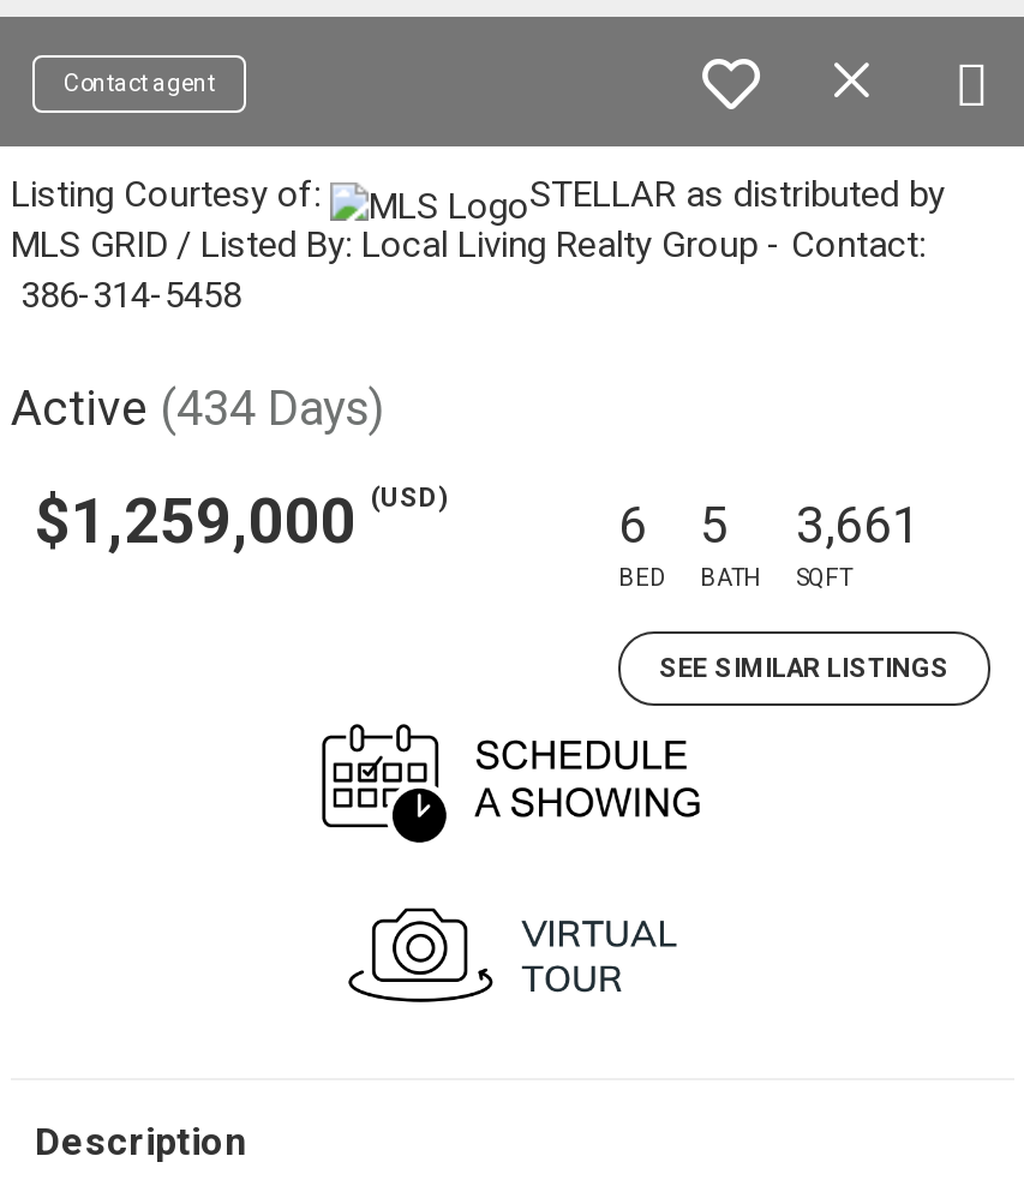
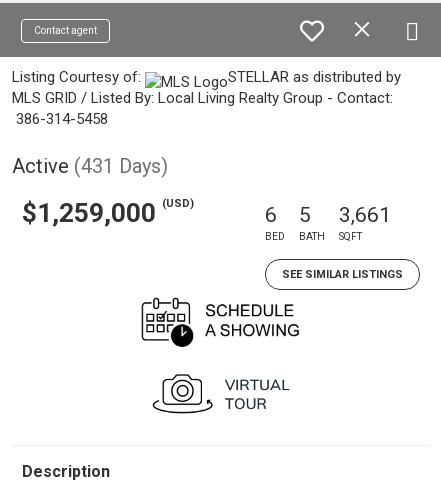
- Active (434 Days)
+ Active (431 Days)
